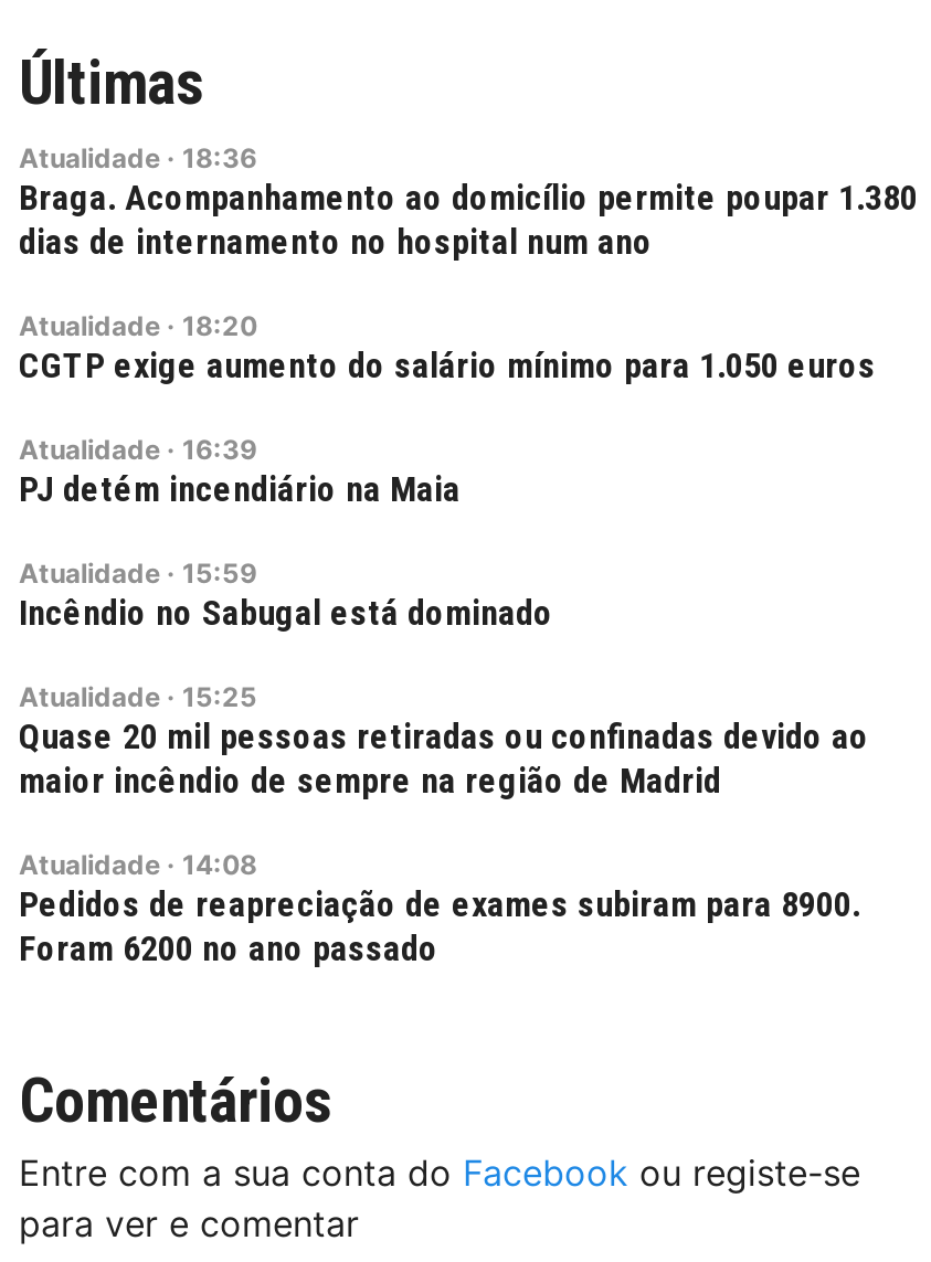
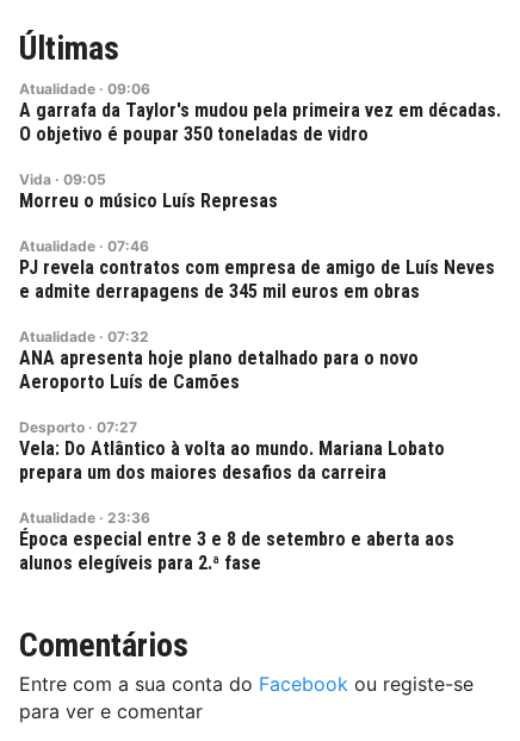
- Atualidade · 18:36
- Braga. Acompanhamento ao domicílio permite poupar 1.380
- dias de internamento no hospital num ano
+ Atualidade · 09:06
+ A garrafa da Taylor's mudou pela primeira vez em décadas.
+ O objetivo é poupar 350 toneladas de vidro

- Atualidade · 18:20
- CGTP exige aumento do salário mínimo para 1.050 euros
+ Vida · 09:05
+ Morreu o músico Luís Represas

- Atualidade · 16:39
- PJ detém incendiário na Maia
+ Atualidade · 07:46
+ PJ revela contratos com empresa de amigo de Luís Neves
+ e admite derrapagens de 345 mil euros em obras

- Atualidade · 15:59
- Incêndio no Sabugal está dominado
+ Atualidade · 07:32
+ ANA apresenta hoje plano detalhado para o novo
+ Aeroporto Luís de Camões

- Atualidade · 15:25
- Quase 20 mil pessoas retiradas ou confinadas devido ao
- maior incêndio de sempre na região de Madrid
+ Desporto · 07:27
+ Vela: Do Atlântico à volta ao mundo. Mariana Lobato
+ prepara um dos maiores desafios da carreira

- Atualidade · 14:08
- Pedidos de reapreciação de exames subiram para 8900.
- Foram 6200 no ano passado
+ Atualidade · 23:36
+ Época especial entre 3 e 8 de setembro e aberta aos
+ alunos elegíveis para 2.ª fase
